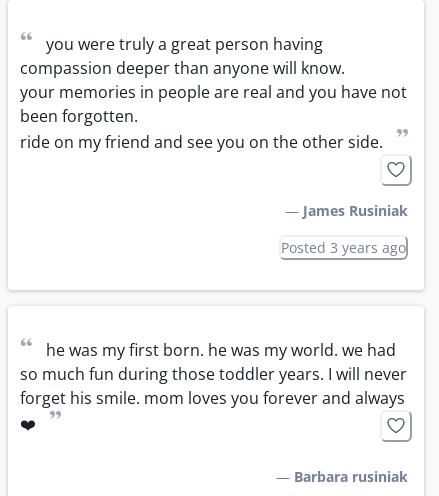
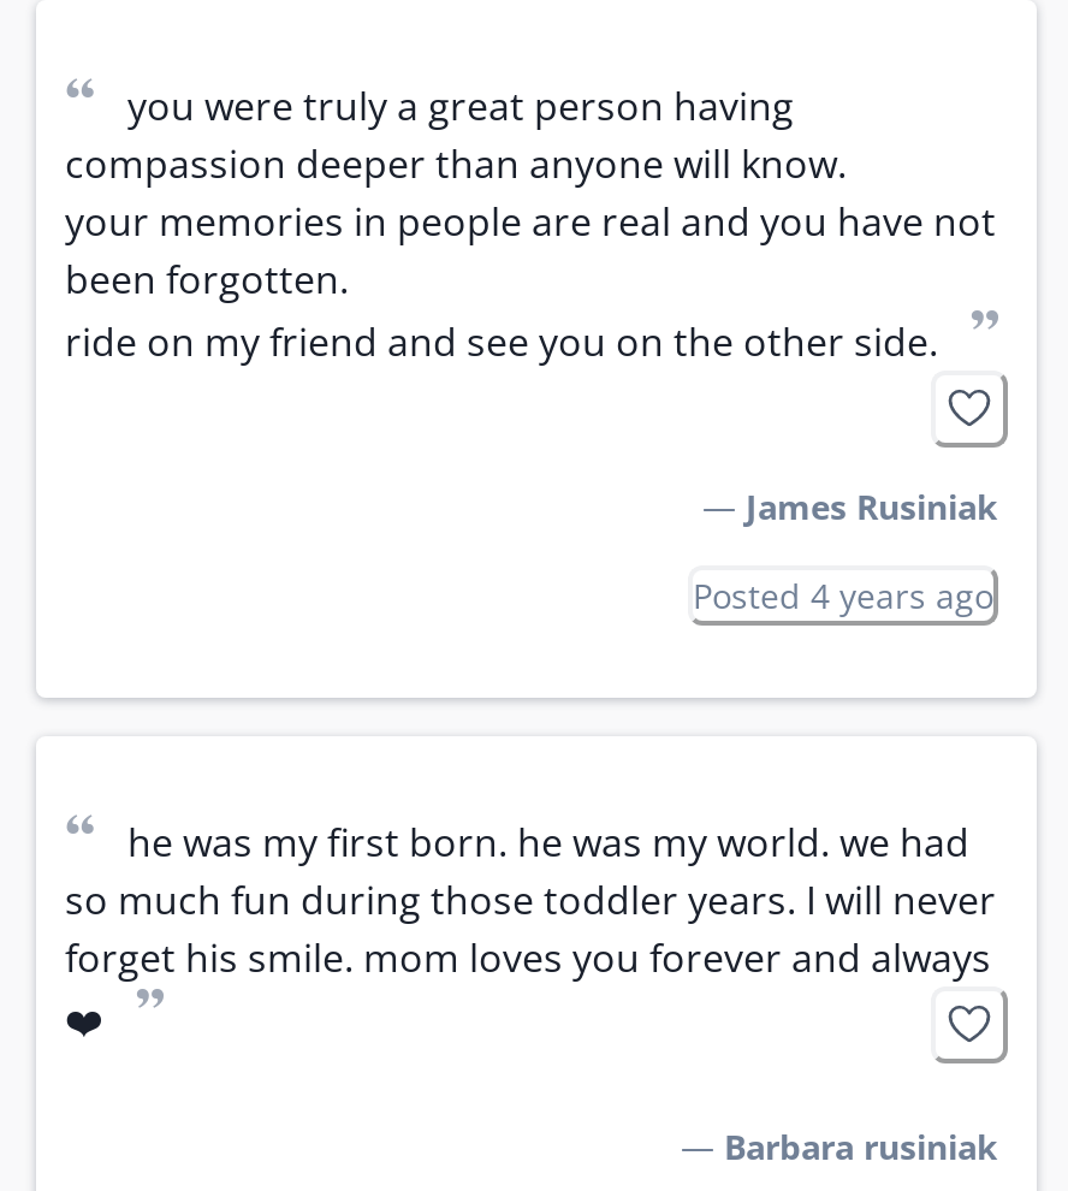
- Posted 3 years ago
+ Posted 4 years ago
